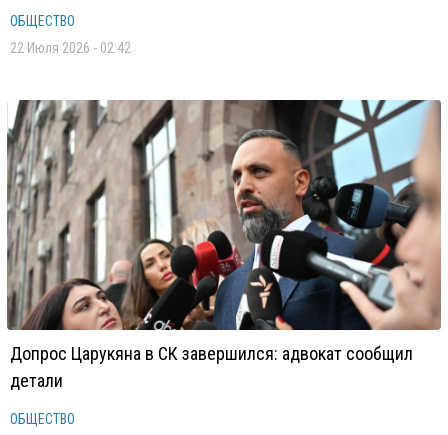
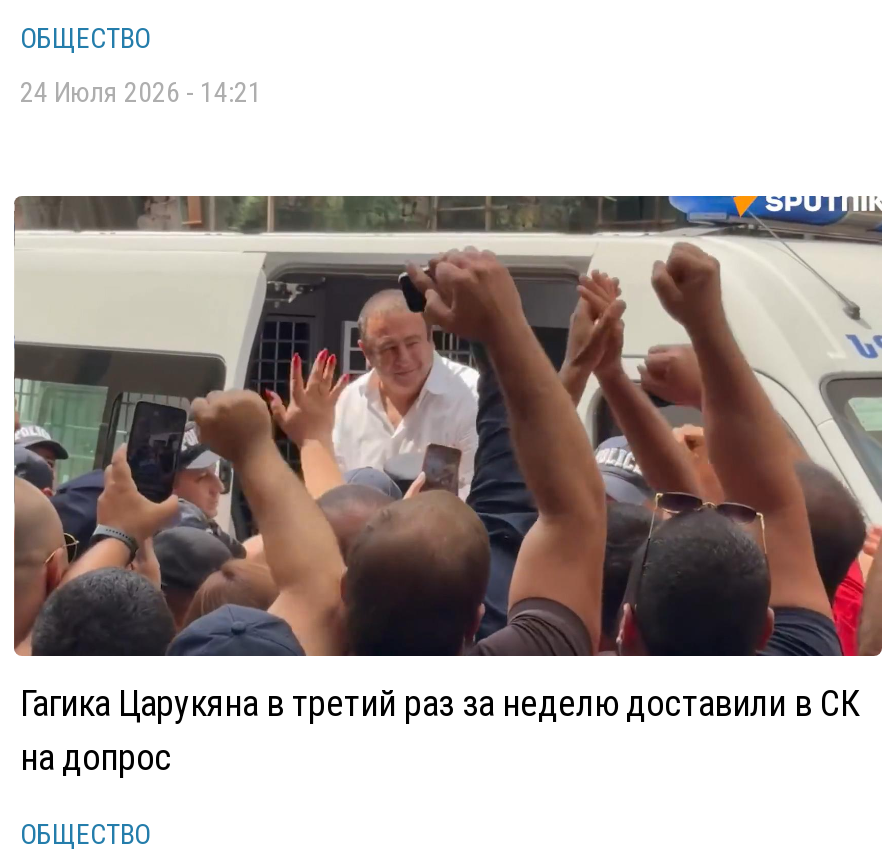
- 22 Июля 2026 - 02:42
+ 24 Июля 2026 - 14:21

- [image]
- Допрос Царукяна в СК завершился: адвокат сообщил
- детали
+ [image]
+ Гагика Царукяна в третий раз за неделю доставили в СК
+ на допрос
